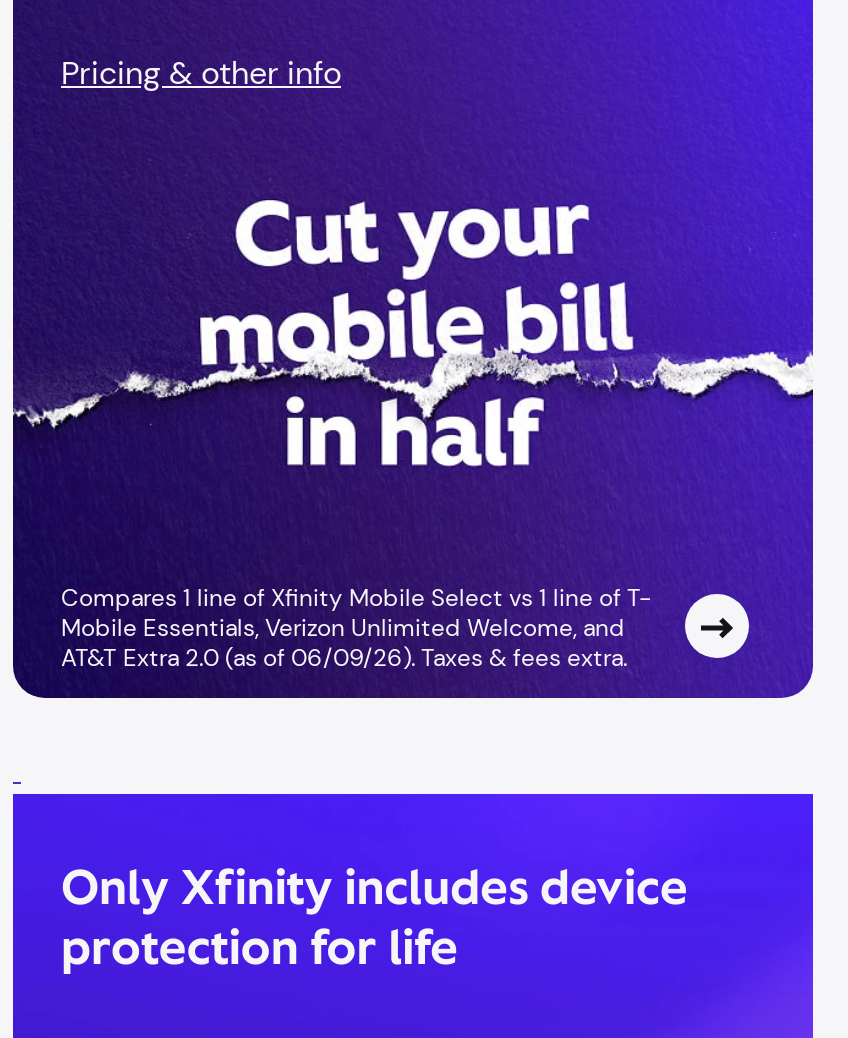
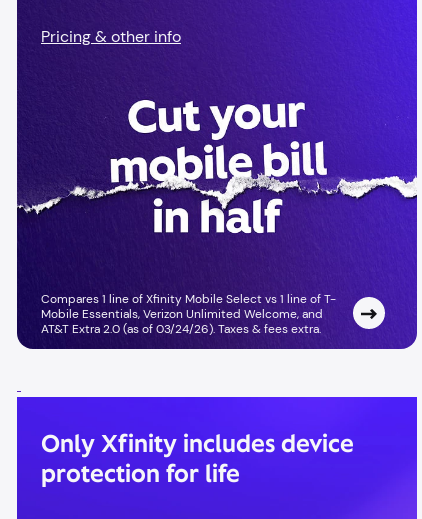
- AT&T Extra 2.0 (as of 06/09/26). Taxes & fees extra.
+ AT&T Extra 2.0 (as of 03/24/26). Taxes & fees extra.
